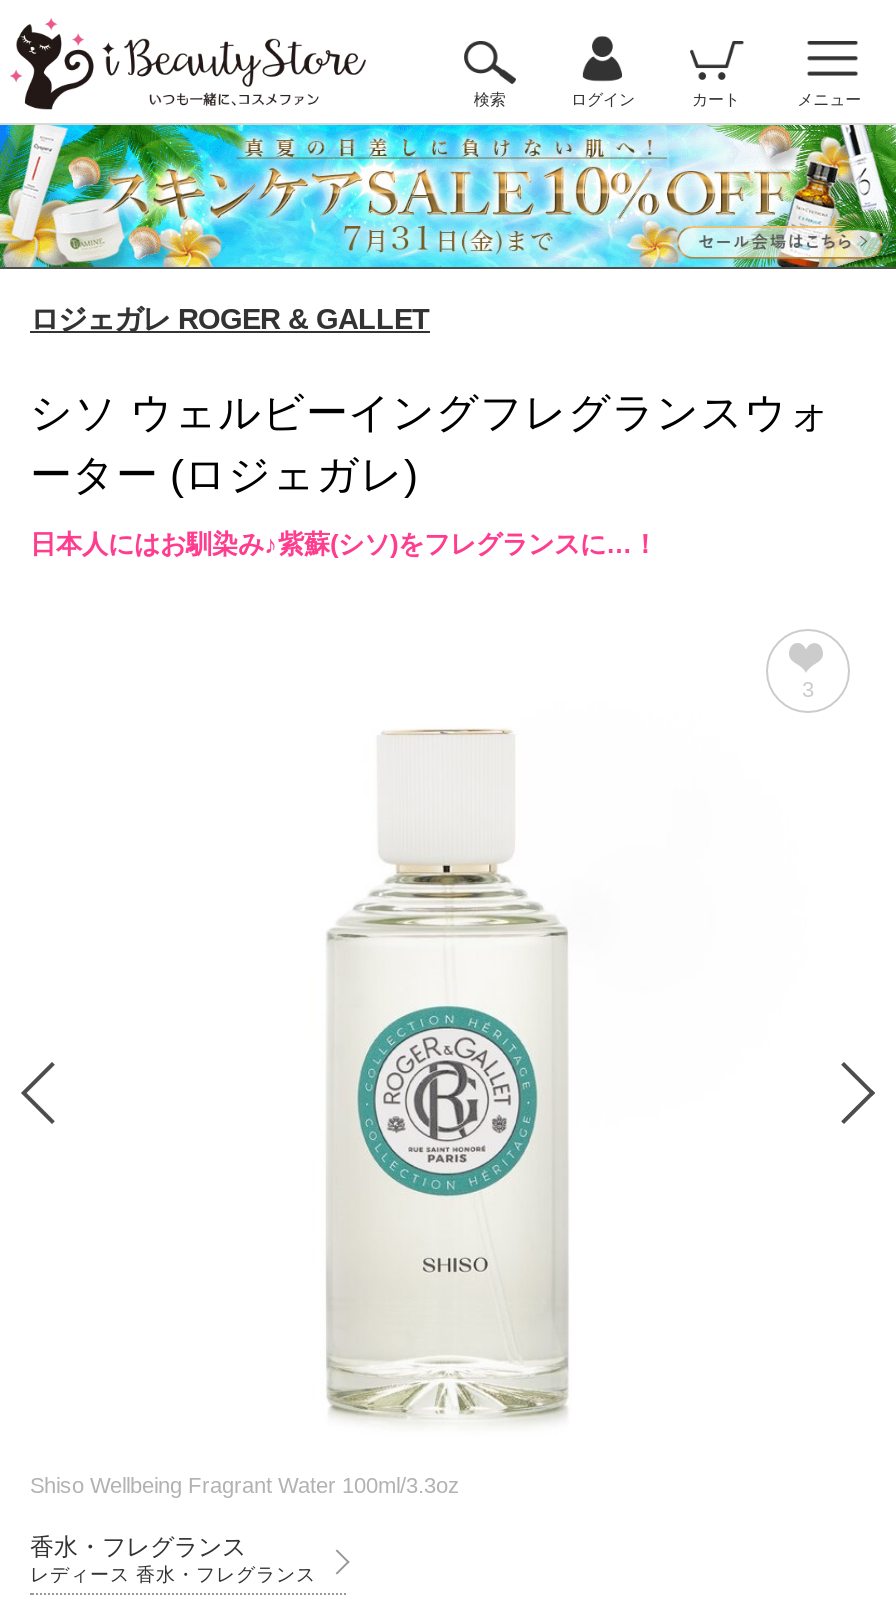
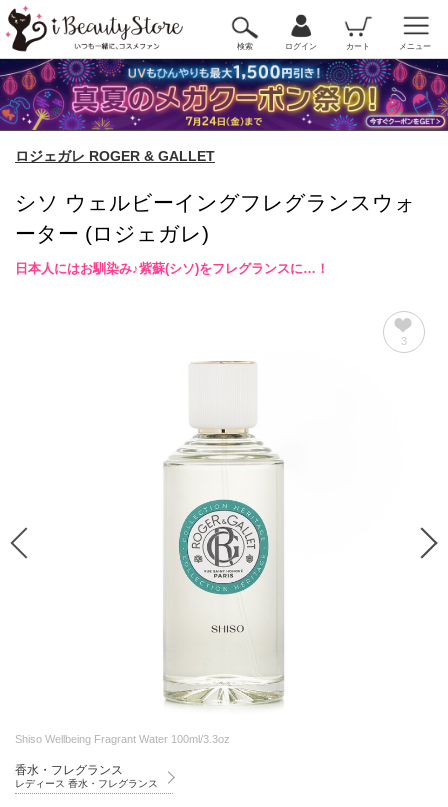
- [image]
+ [image]
